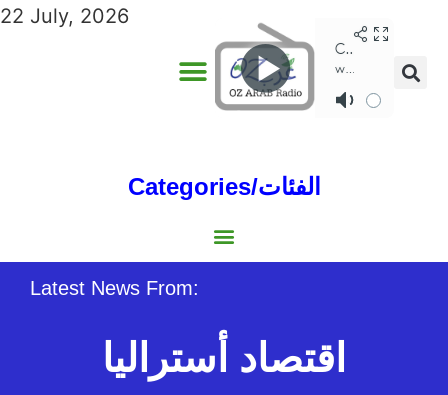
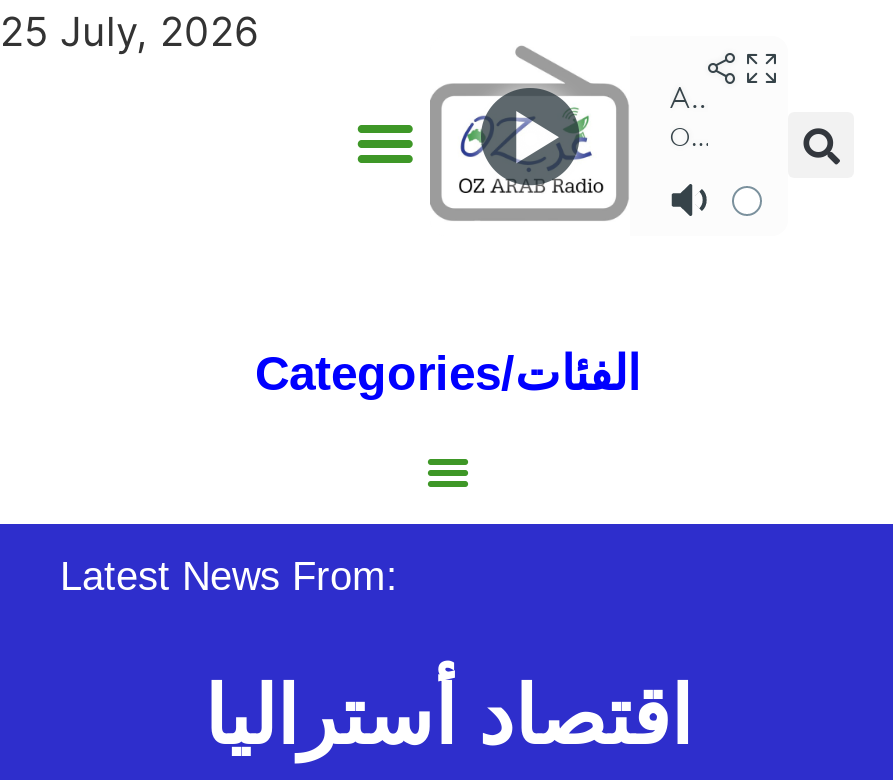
- 22 July, 2026
+ 25 July, 2026
